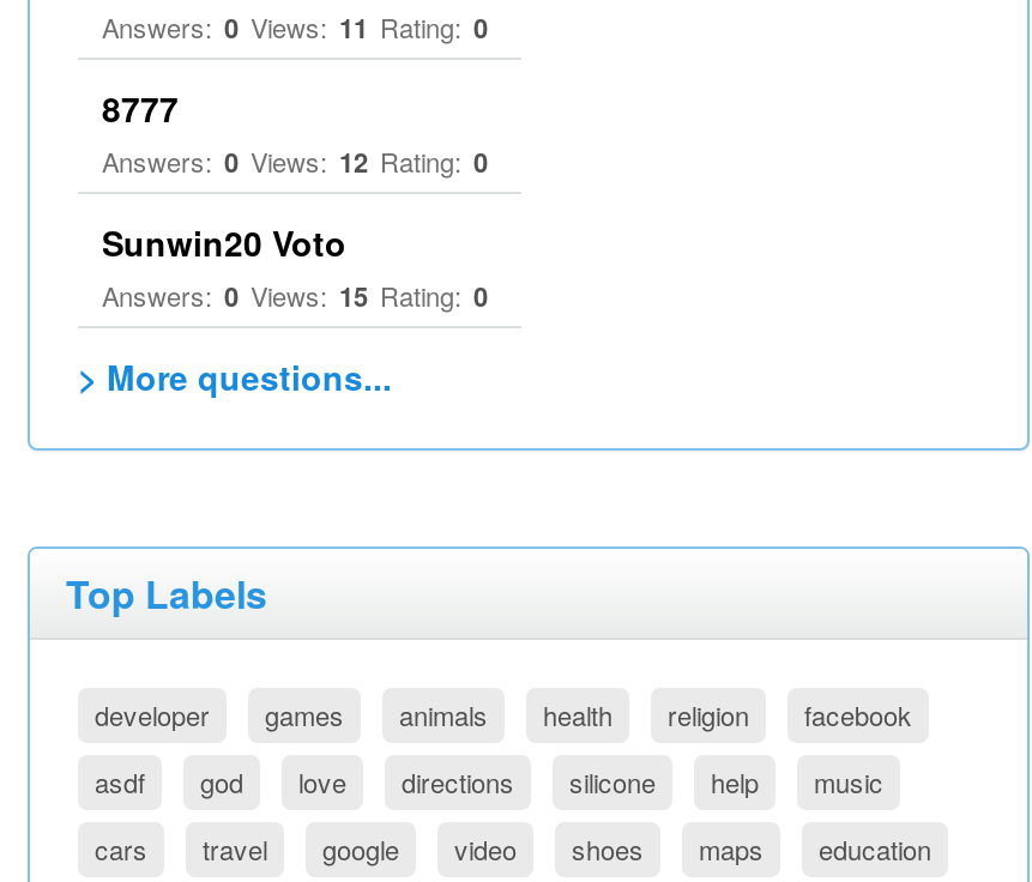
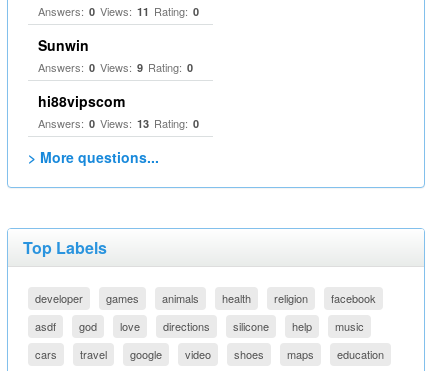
- 8777
- Answers: 0 Views: 12 Rating: 0
+ Sunwin
+ Answers: 0 Views: 9 Rating: 0

- Sunwin20 Voto
- Answers: 0 Views: 15 Rating: 0
+ hi88vipscom
+ Answers: 0 Views: 13 Rating: 0
